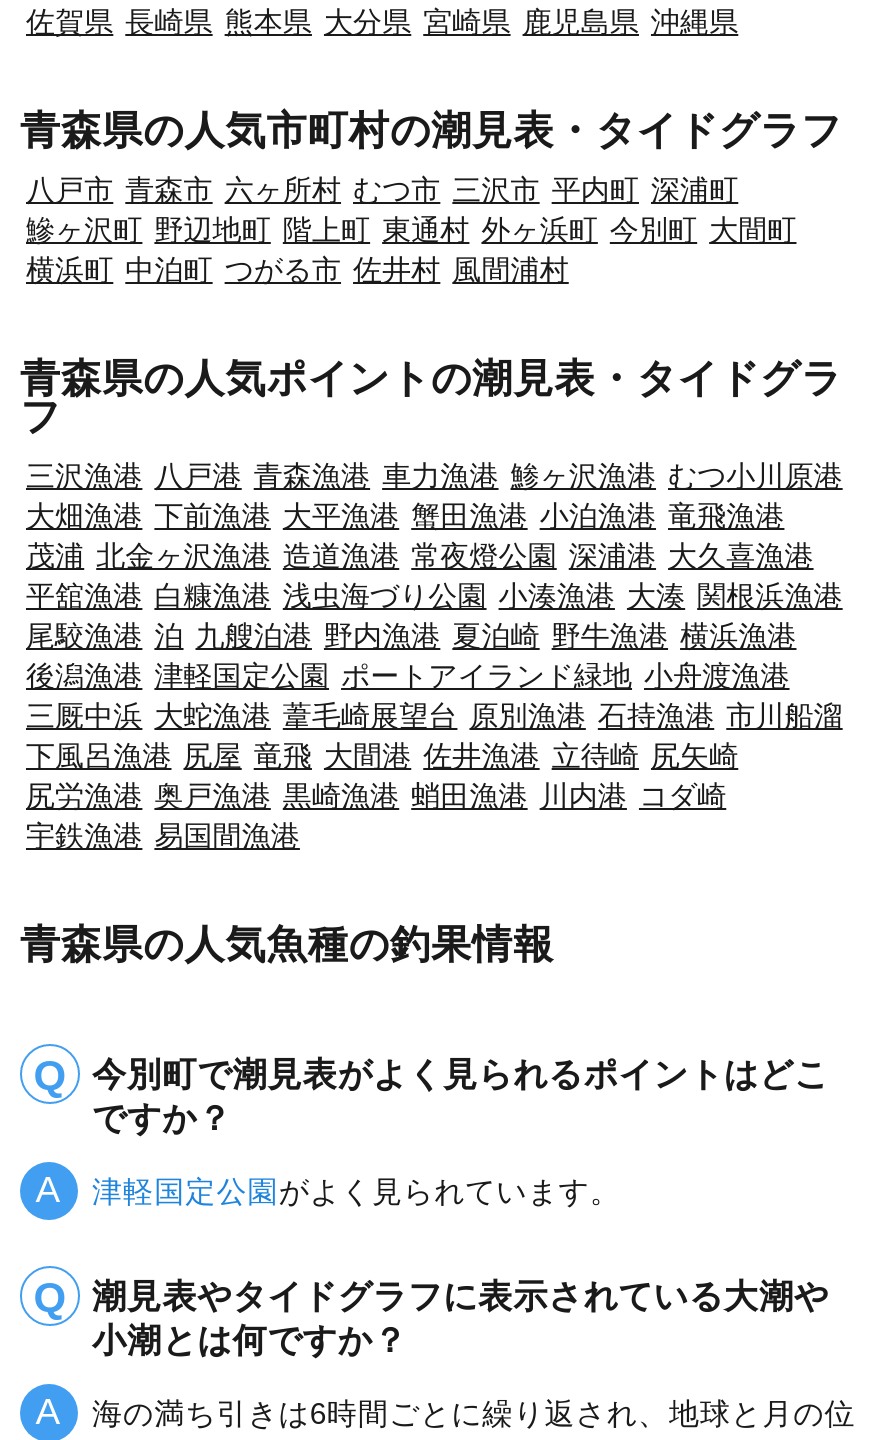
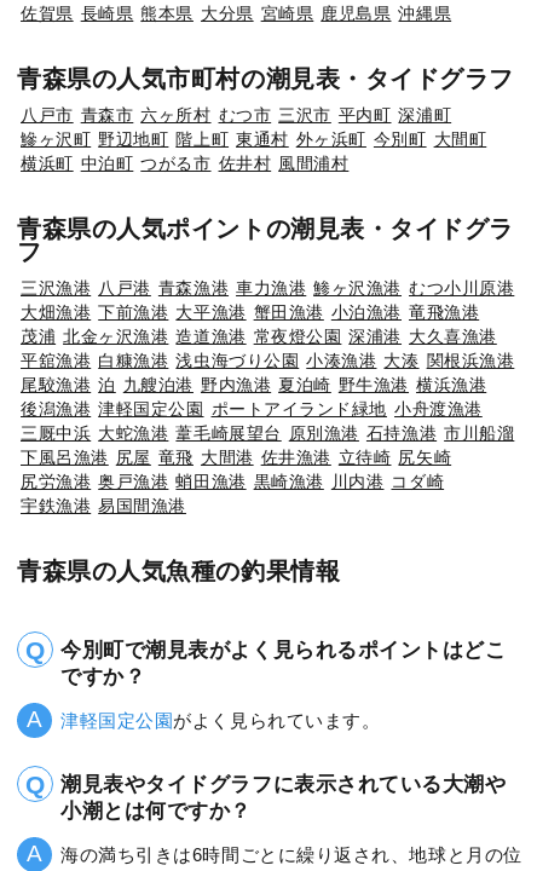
- 尻労漁港 奥戸漁港 黒崎漁港 蛸田漁港 川内港 コダ崎
+ 尻労漁港 奥戸漁港 蛸田漁港 黒崎漁港 川内港 コダ崎
